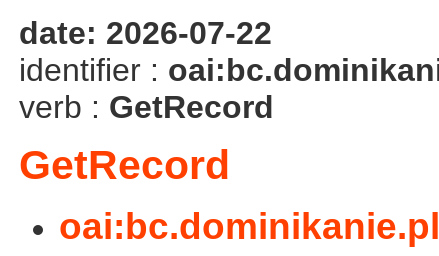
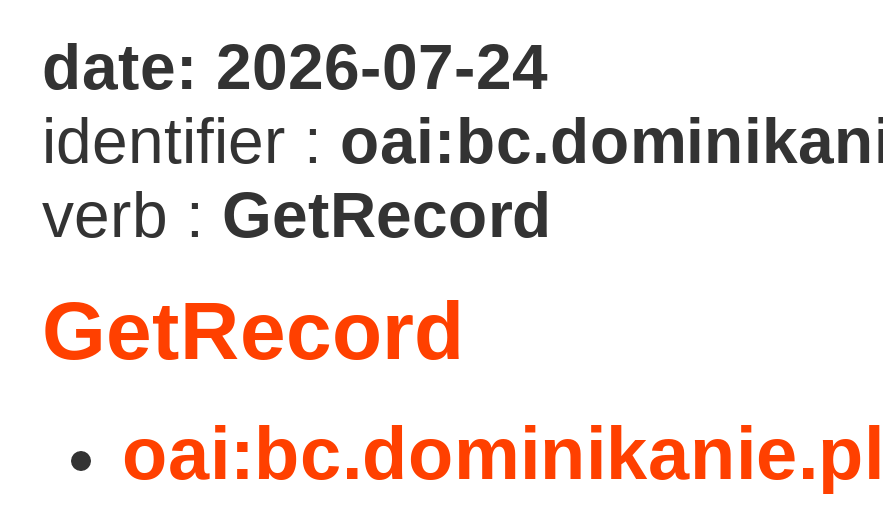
- date: 2026-07-22
+ date: 2026-07-24
